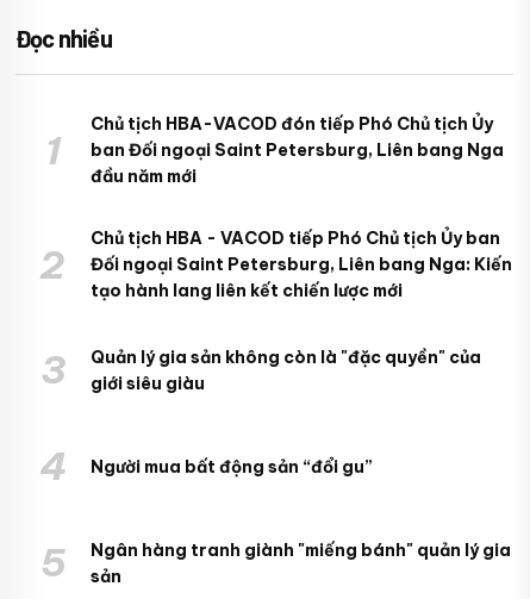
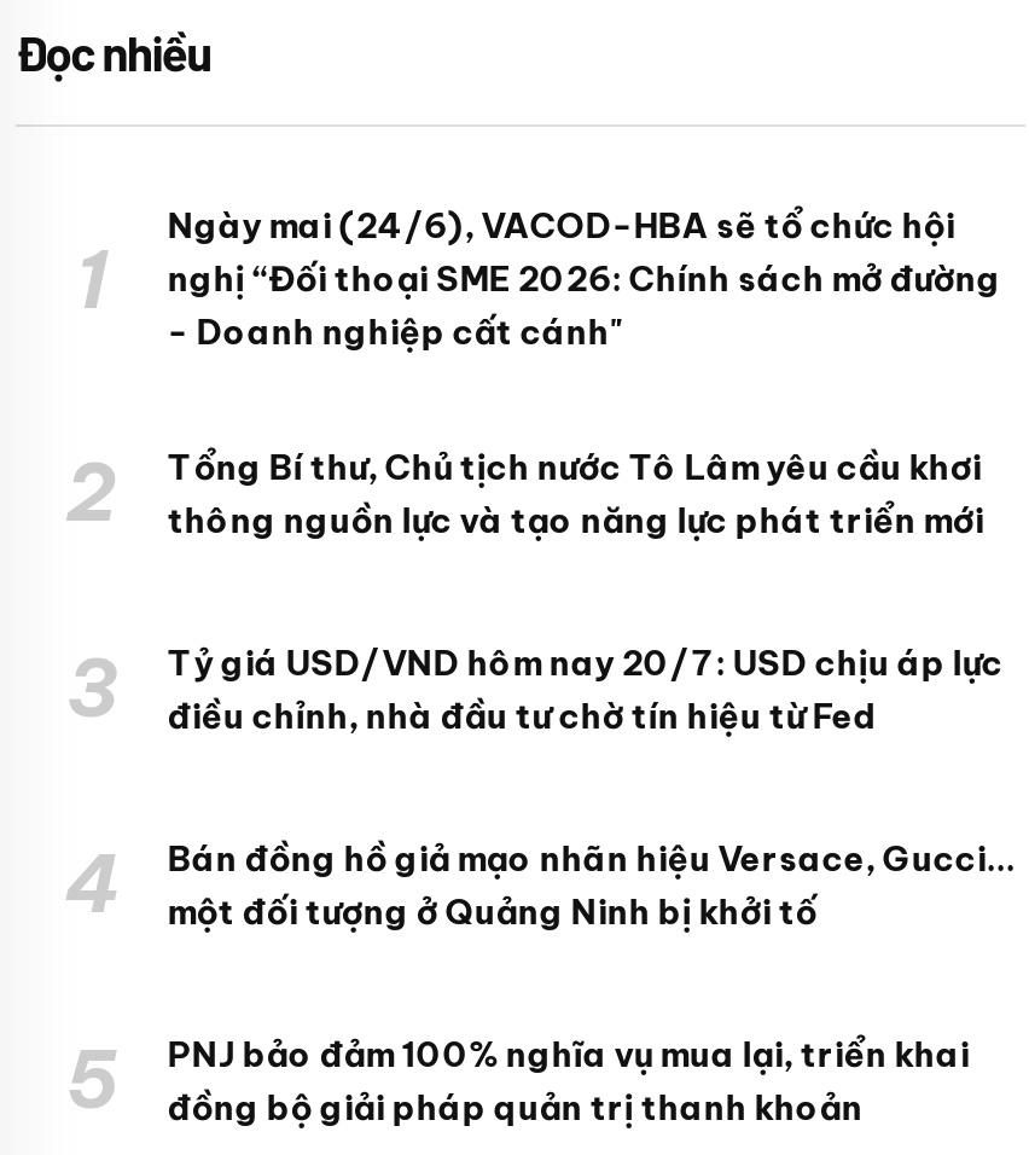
- Chủ tịch HBA-VACOD đón tiếp Phó Chủ tịch Ủy
- ban Đối ngoại Saint Petersburg, Liên bang Nga
- đầu năm mới
+ Ngày mai (24/6), VACOD-HBA sẽ tổ chức hội
+ nghị “Đối thoại SME 2026: Chính sách mở đường
+ - Doanh nghiệp cất cánh"

- Chủ tịch HBA - VACOD tiếp Phó Chủ tịch Ủy ban
- Đối ngoại Saint Petersburg, Liên bang Nga: Kiến
- tạo hành lang liên kết chiến lược mới
+ Tổng Bí thư, Chủ tịch nước Tô Lâm yêu cầu khơi
+ thông nguồn lực và tạo năng lực phát triển mới

- Quản lý gia sản không còn là "đặc quyền" của
- giới siêu giàu
+ Tỷ giá USD/VND hôm nay 20/7: USD chịu áp lực
+ điều chỉnh, nhà đầu tư chờ tín hiệu từ Fed

- Người mua bất động sản “đổi gu”
+ Bán đồng hồ giả mạo nhãn hiệu Versace, Gucci...
+ một đối tượng ở Quảng Ninh bị khởi tố

- Ngân hàng tranh giành "miếng bánh" quản lý gia
- sản
+ PNJ bảo đảm 100% nghĩa vụ mua lại, triển khai
+ đồng bộ giải pháp quản trị thanh khoản
